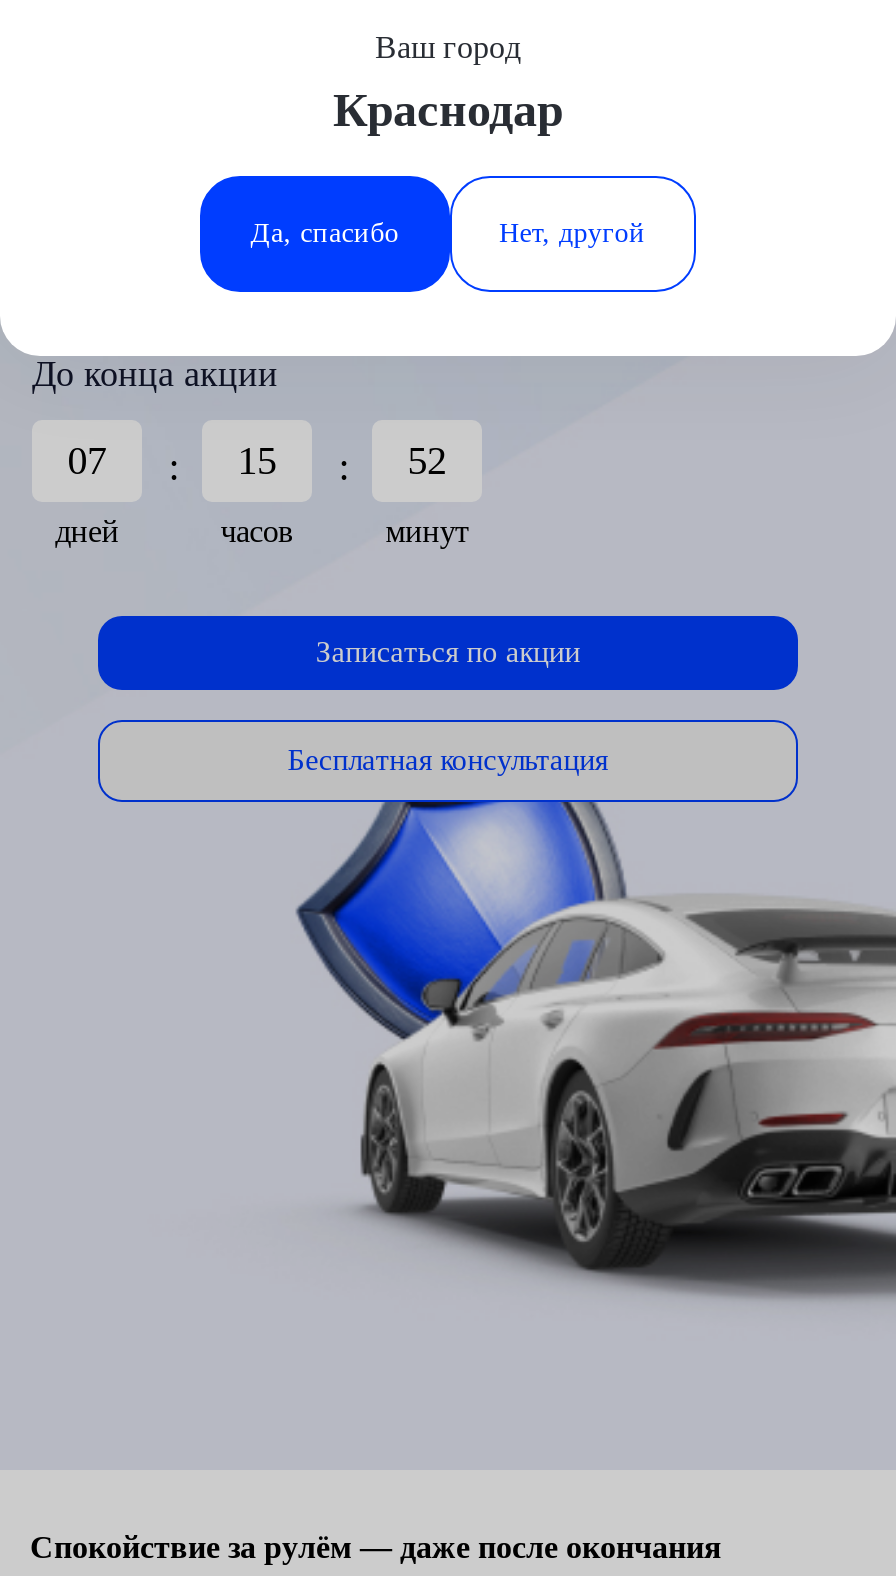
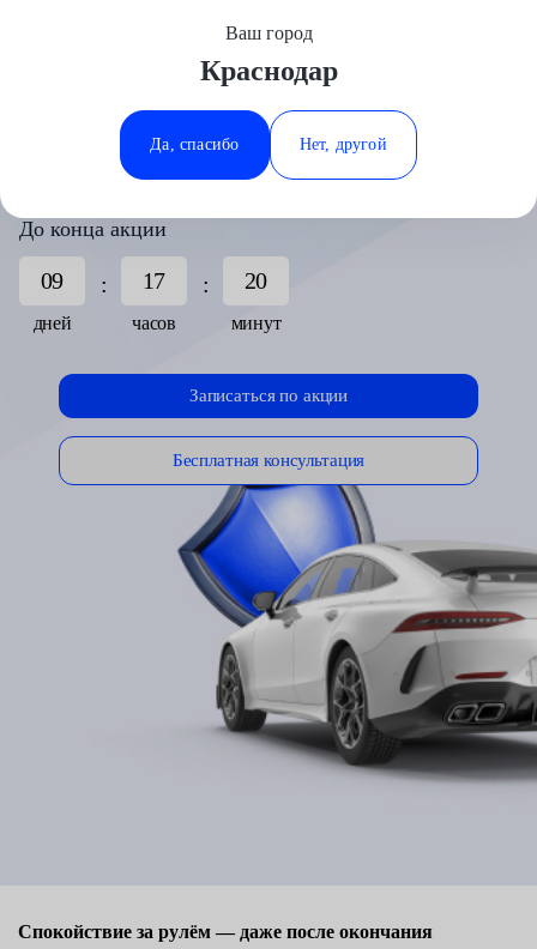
- 07
+ 09

- 15
+ 17

- 52
+ 20
